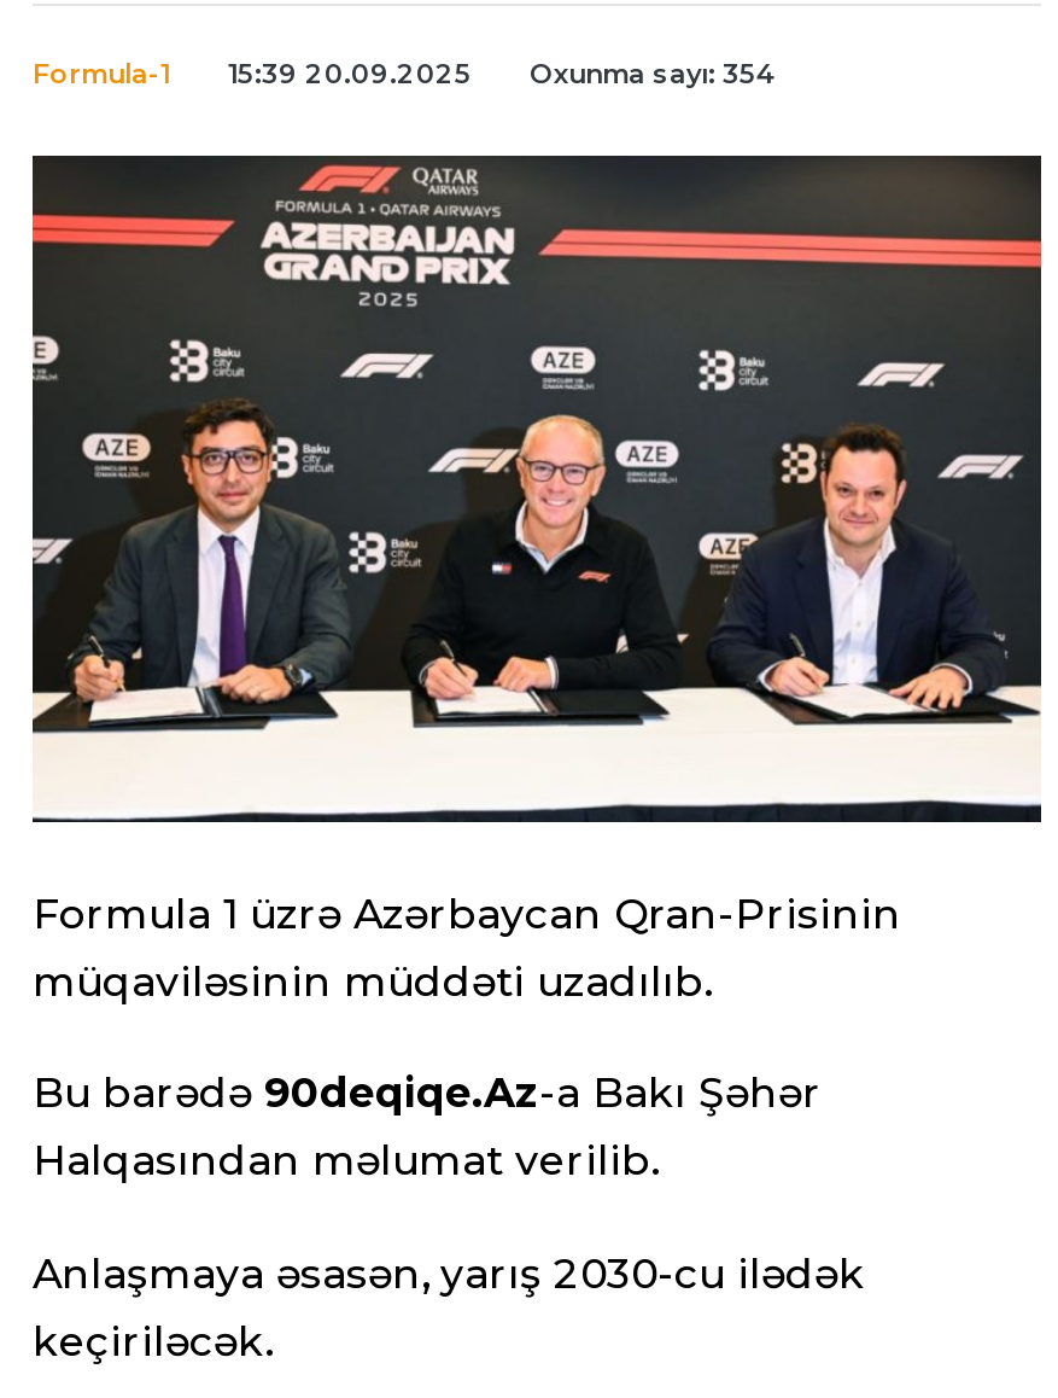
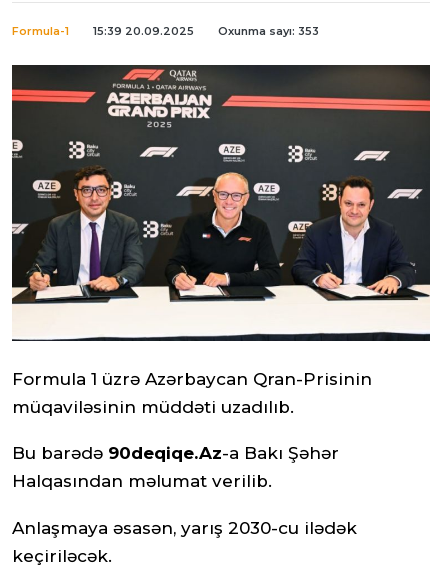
- Formula-1 15:39 20.09.2025 Oxunma sayı: 354
+ Formula-1 15:39 20.09.2025 Oxunma sayı: 353
